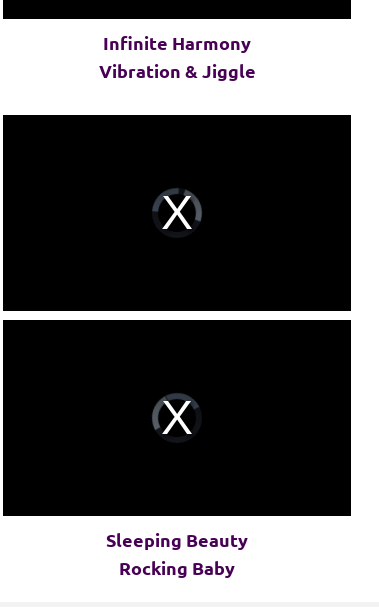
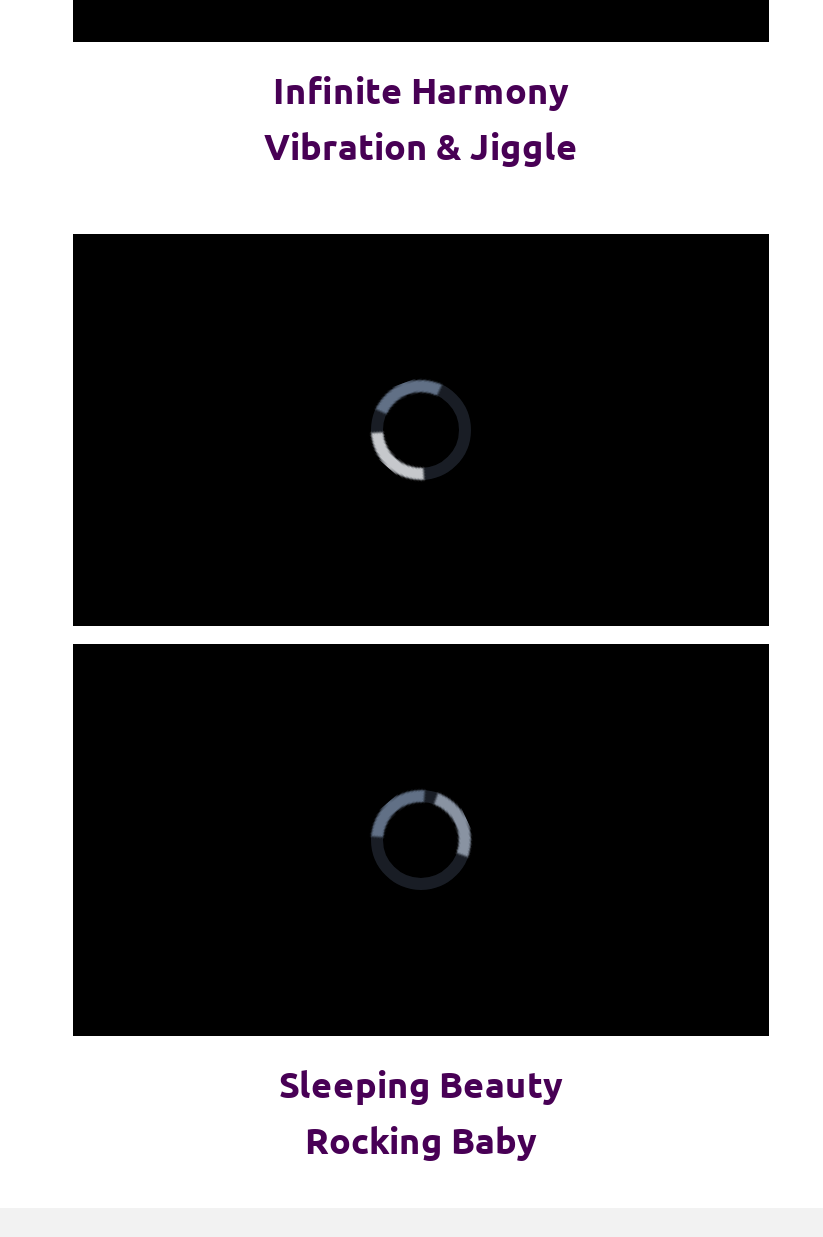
- [image]
+ [image]

- [image]
+ [image]
